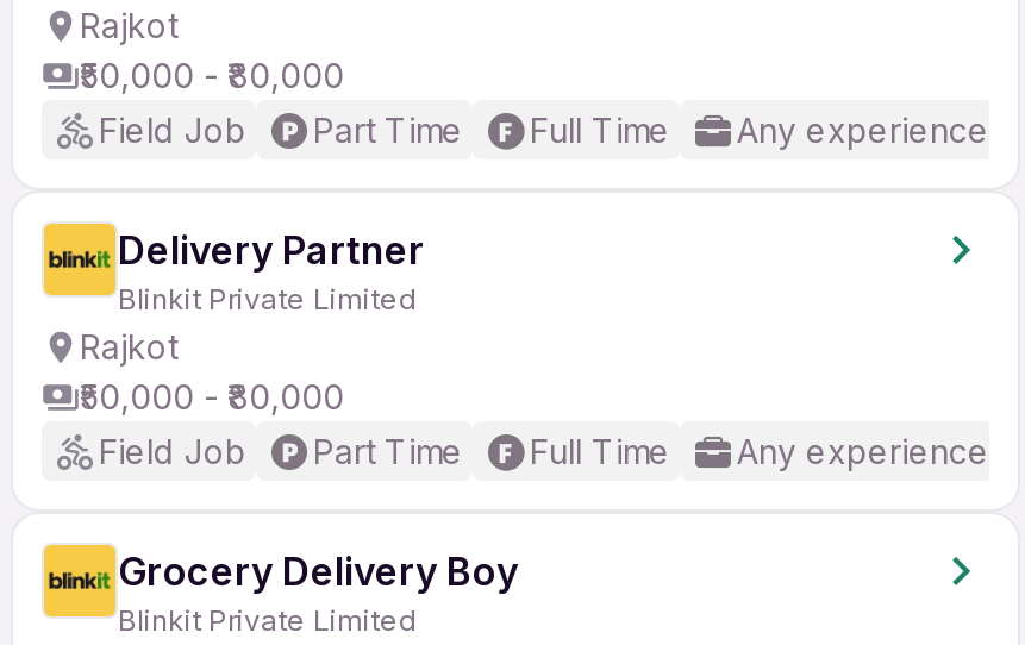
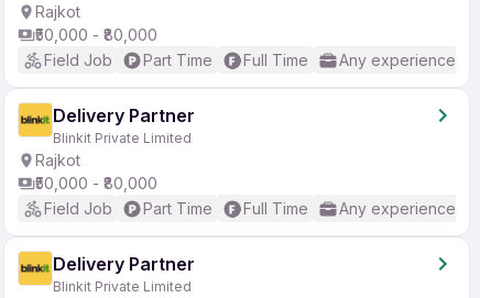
- Grocery Delivery Boy
+ Delivery Partner
